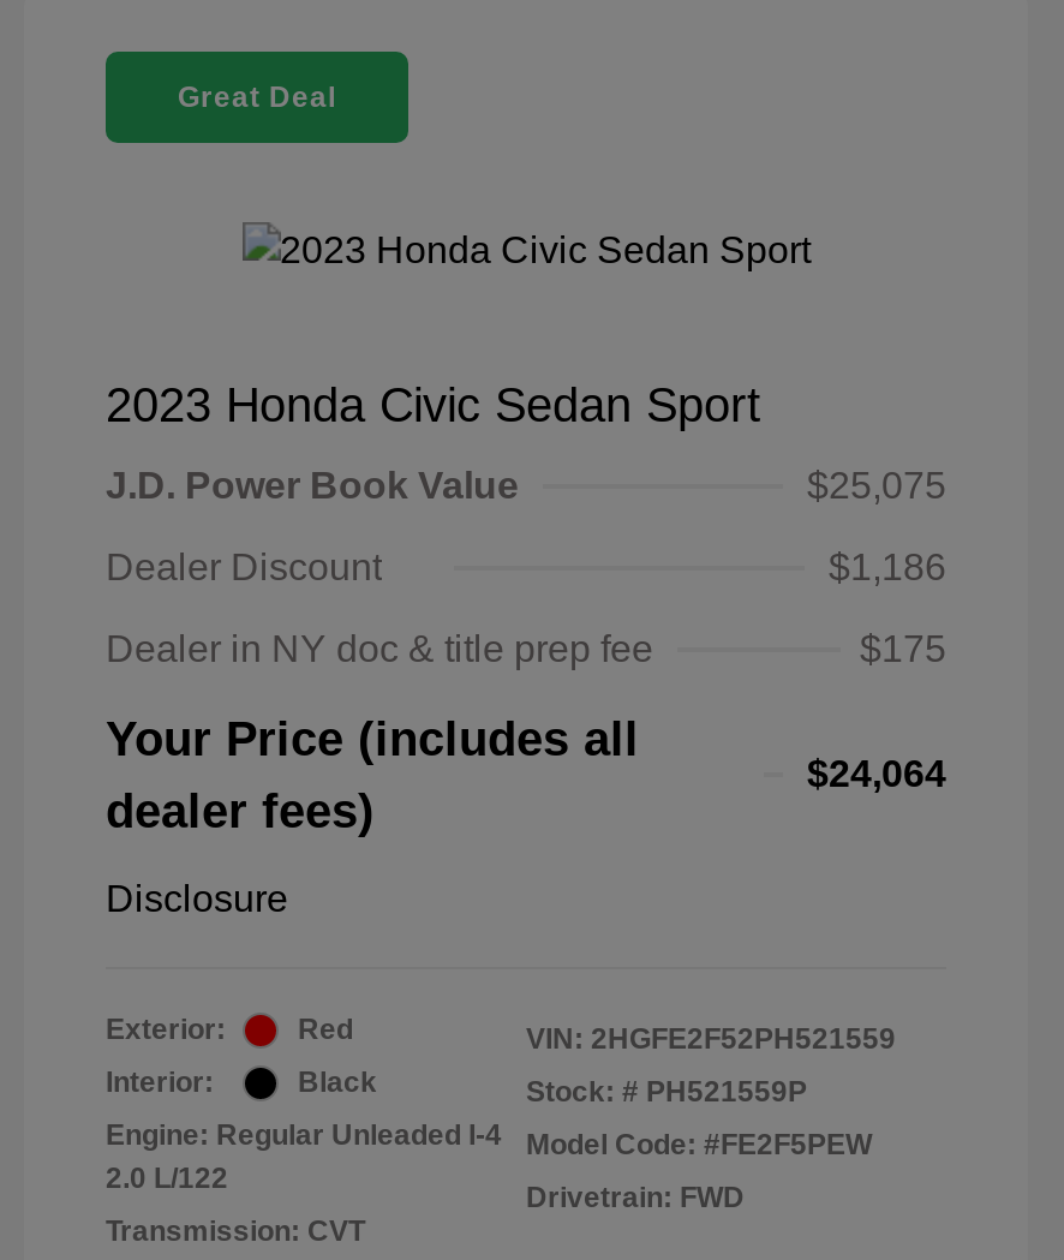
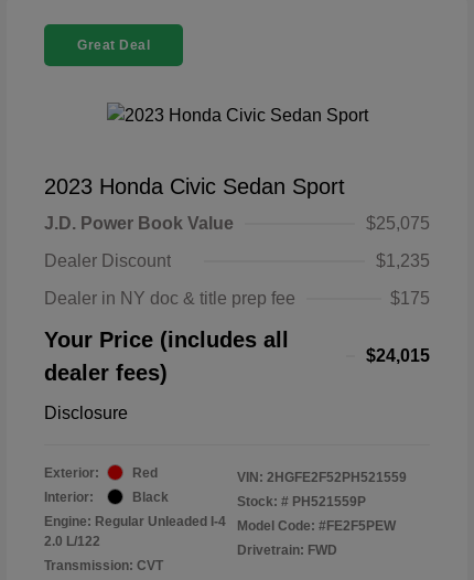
- $1,186
+ $1,235

- $24,064
+ $24,015
